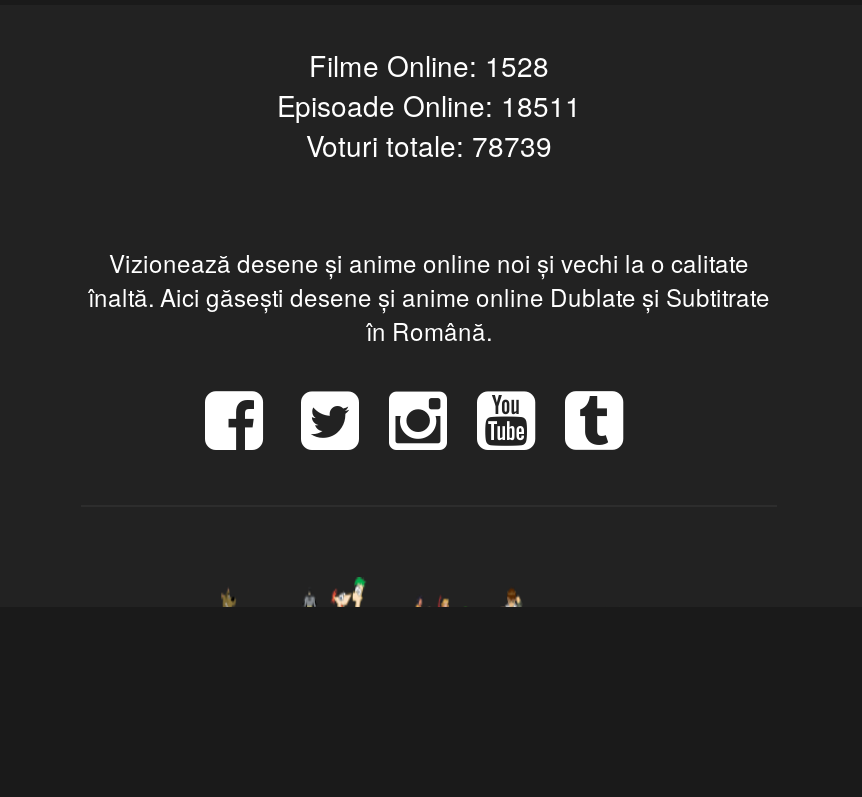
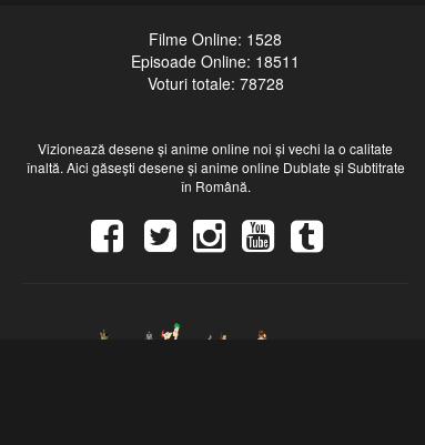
- Voturi totale: 78739
+ Voturi totale: 78728
